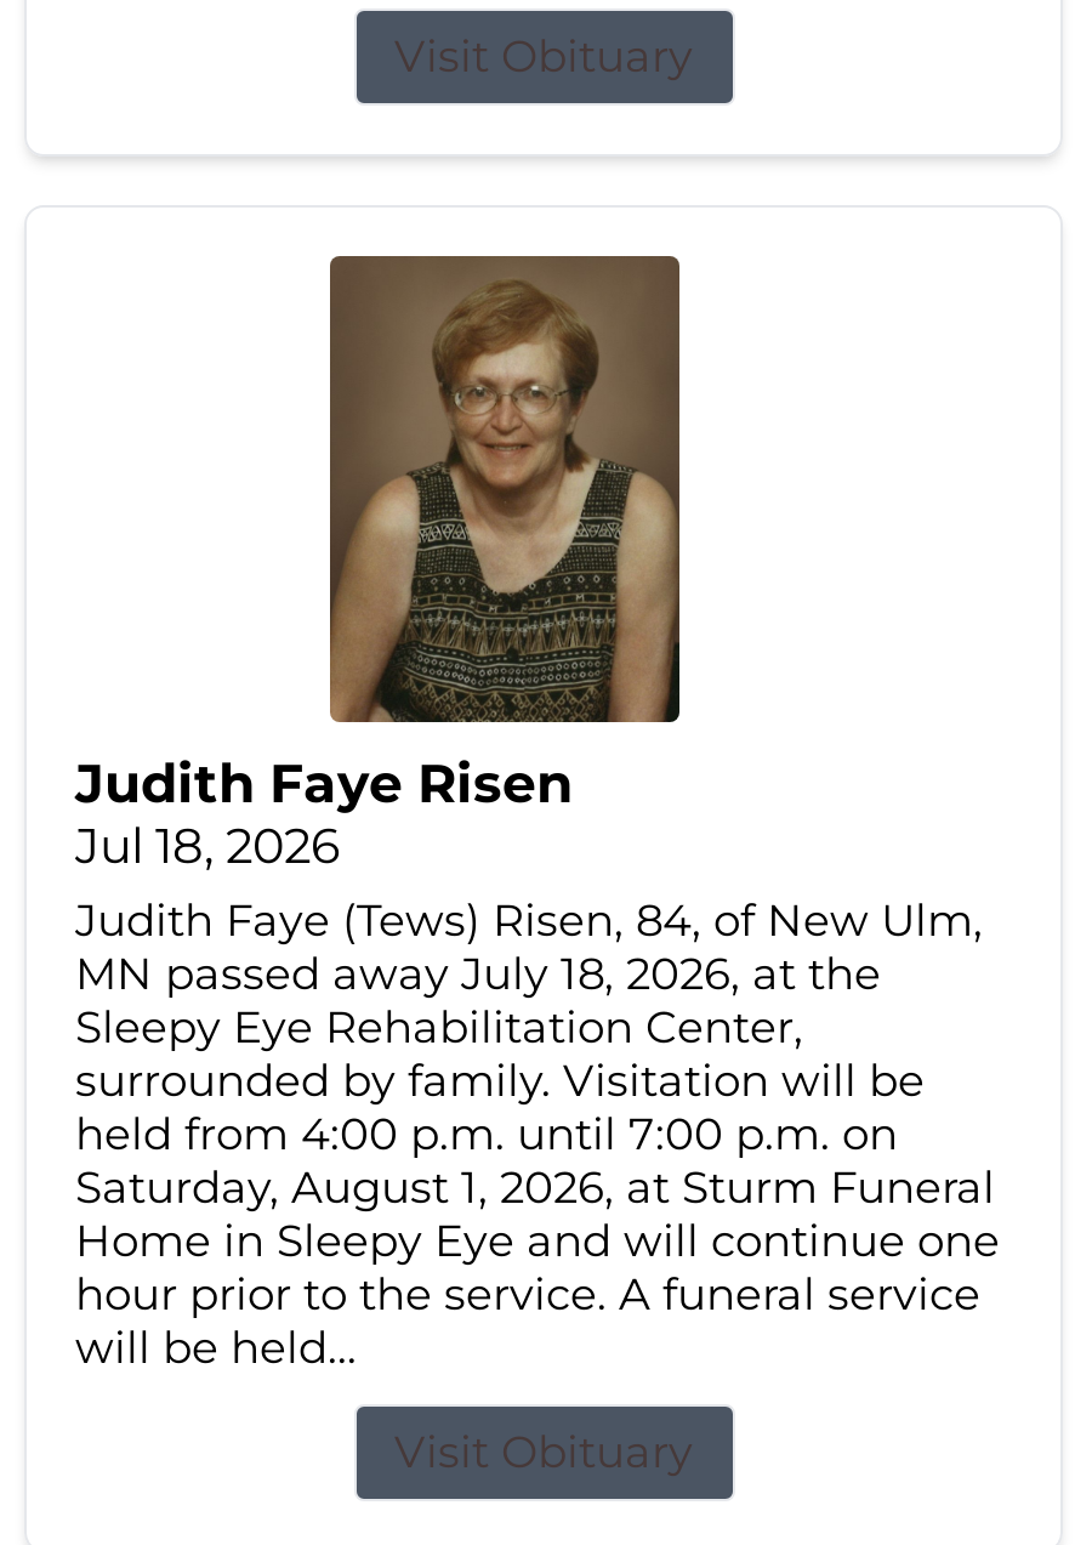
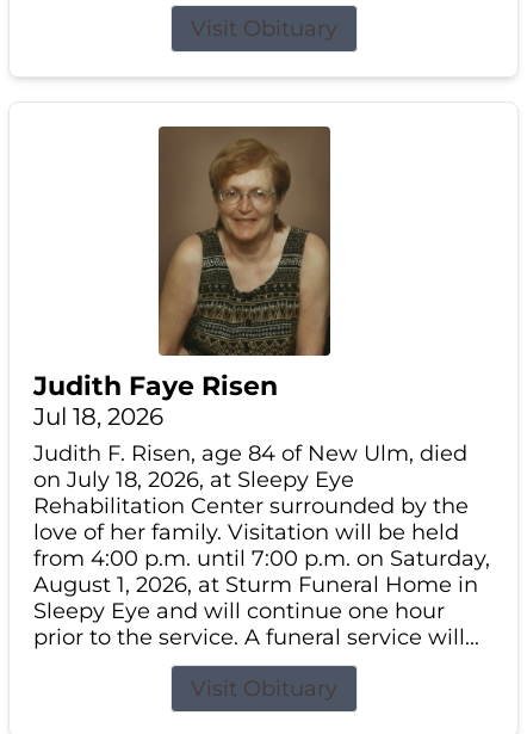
- Judith Faye (Tews) Risen, 84, of New Ulm,
- MN passed away July 18, 2026, at the
- Sleepy Eye Rehabilitation Center,
- surrounded by family. Visitation will be
- held from 4:00 p.m. until 7:00 p.m. on
- Saturday, August 1, 2026, at Sturm Funeral
- Home in Sleepy Eye and will continue one
- hour prior to the service. A funeral service
- will be held...
+ Judith F. Risen, age 84 of New Ulm, died
+ on July 18, 2026, at Sleepy Eye
+ Rehabilitation Center surrounded by the
+ love of her family. Visitation will be held
+ from 4:00 p.m. until 7:00 p.m. on Saturday,
+ August 1, 2026, at Sturm Funeral Home in
+ Sleepy Eye and will continue one hour
+ prior to the service. A funeral service will...
